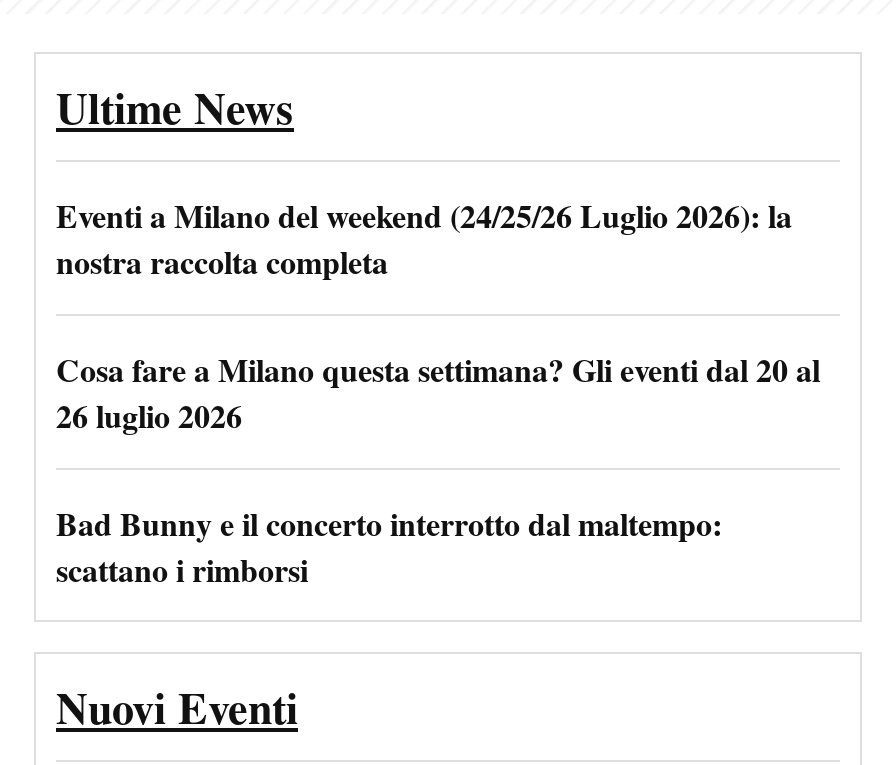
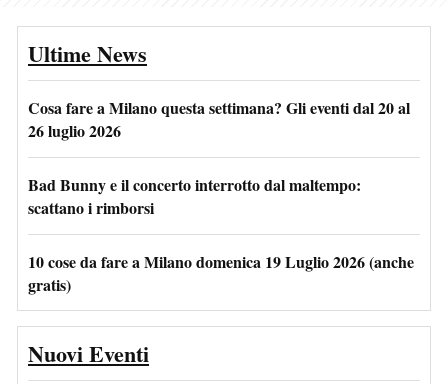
- Eventi a Milano del weekend (24/25/26 Luglio 2026): la
- nostra raccolta completa

moved up: Cosa fare a Milano questa settimana? Gli eventi dal 20 al | 26 luglio 2026 | Bad Bunny e il concerto interrotto dal maltempo: | scattano i rimborsi

+ 10 cose da fare a Milano domenica 19 Luglio 2026 (anche
+ gratis)
